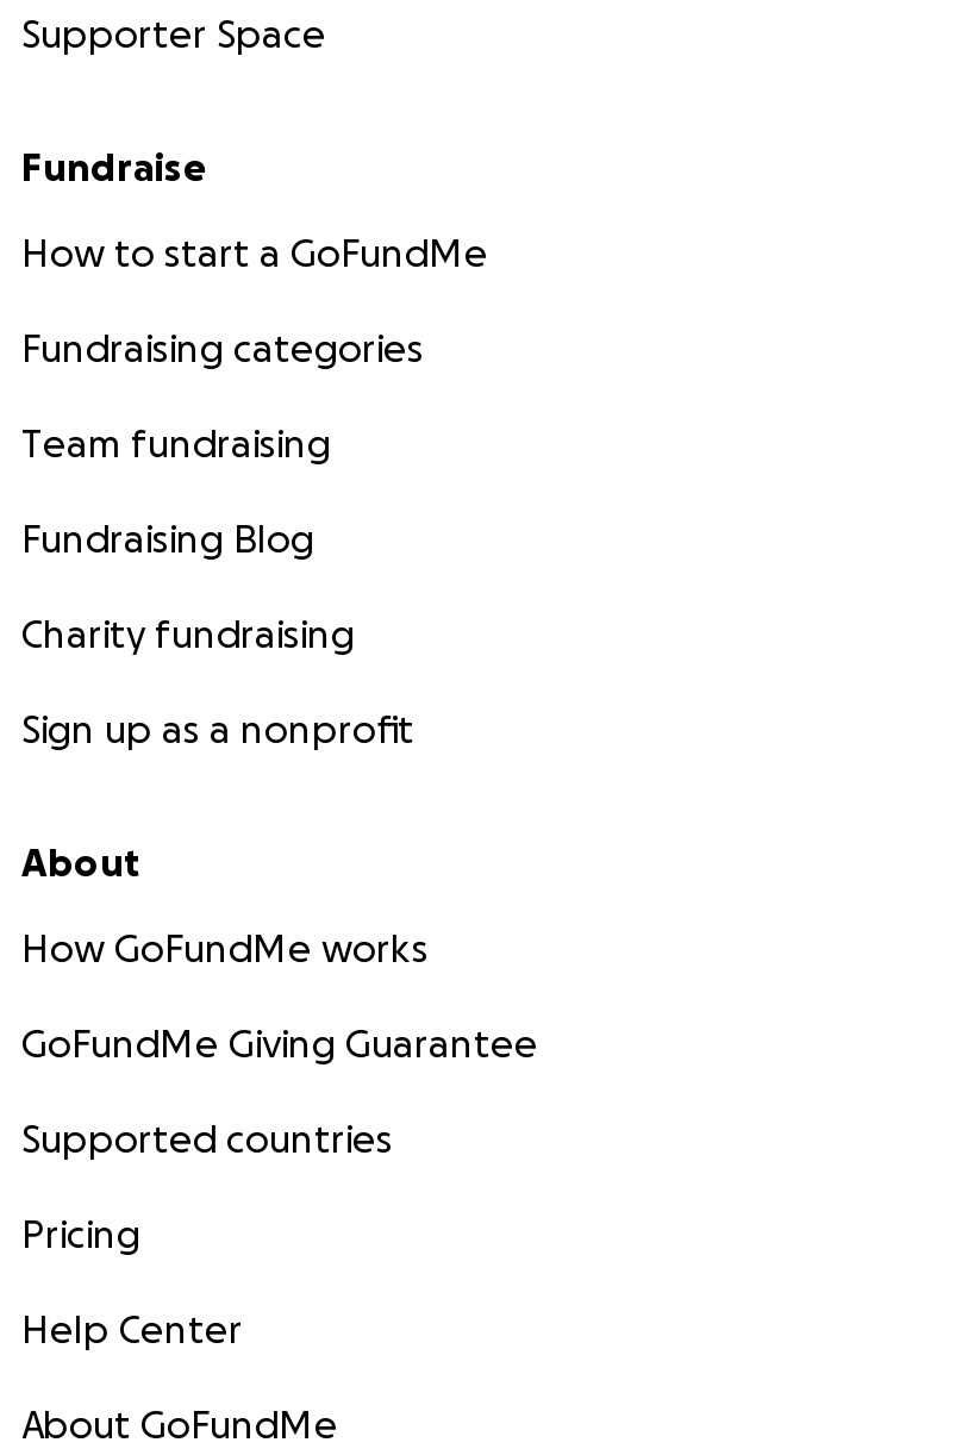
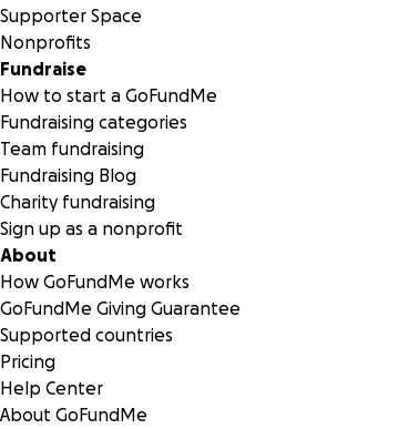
+ Nonprofits
